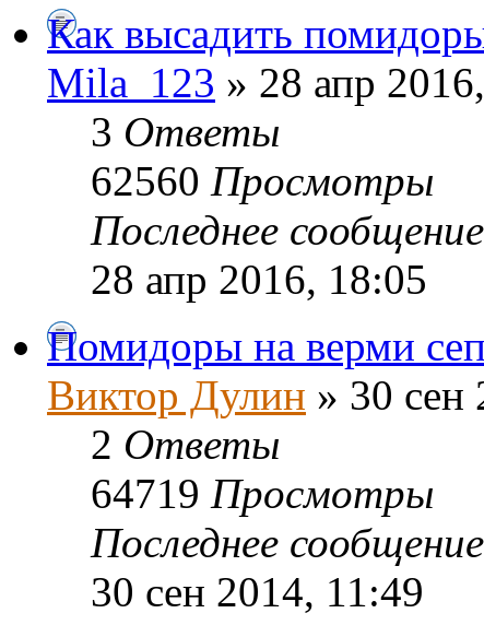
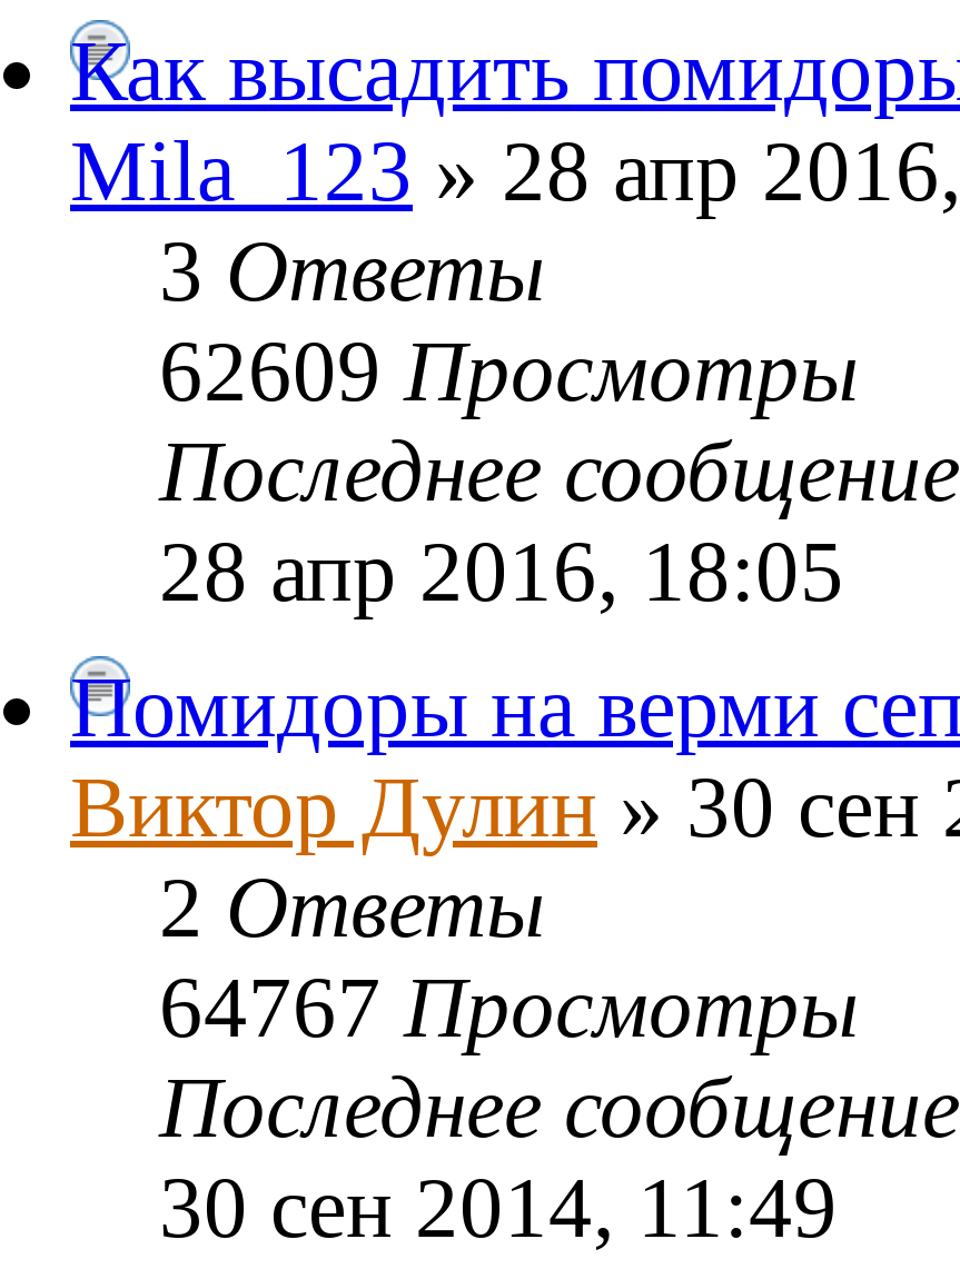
- 62560 Просмотры
+ 62609 Просмотры

- 64719 Просмотры
+ 64767 Просмотры
